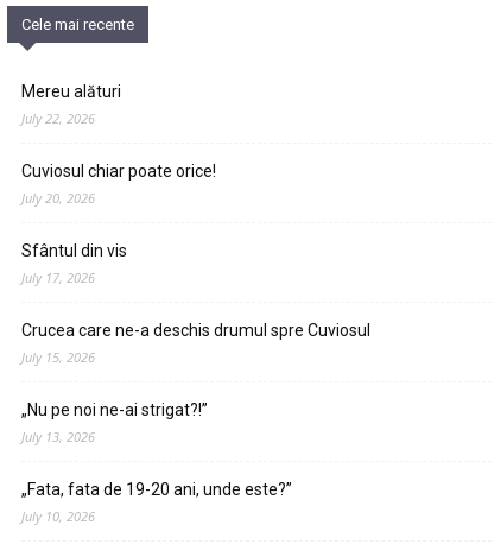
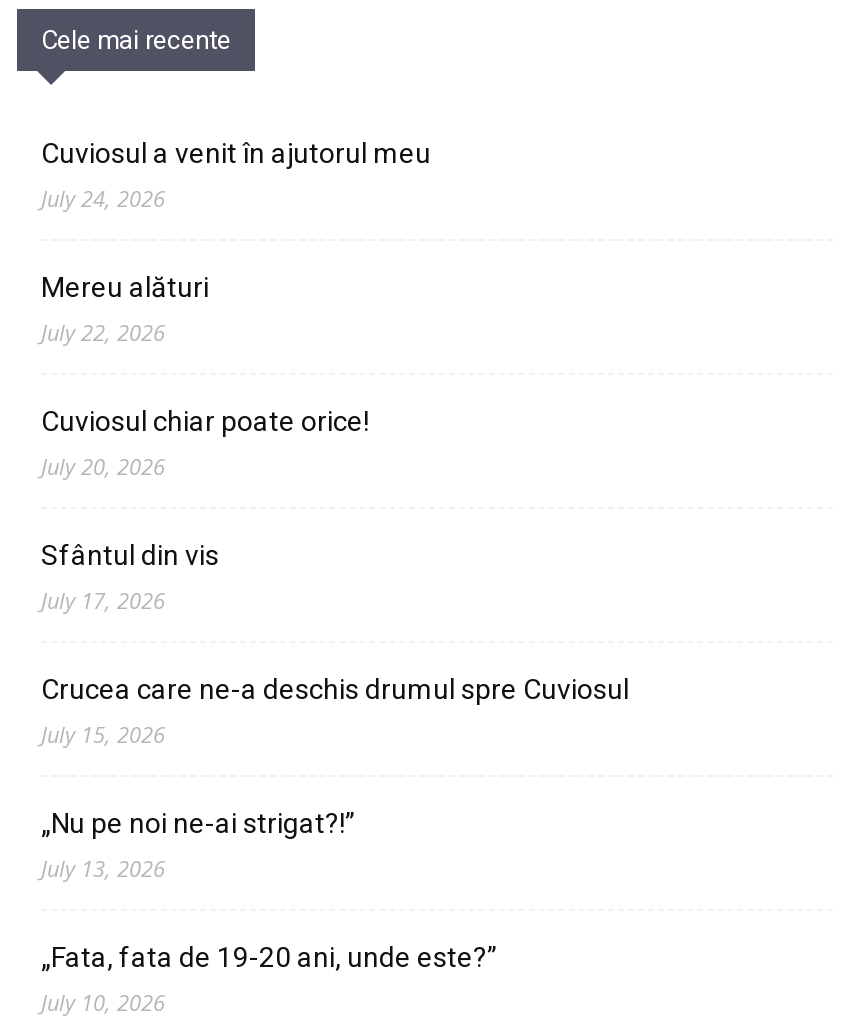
+ Cuviosul a venit în ajutorul meu
+ July 24, 2026
